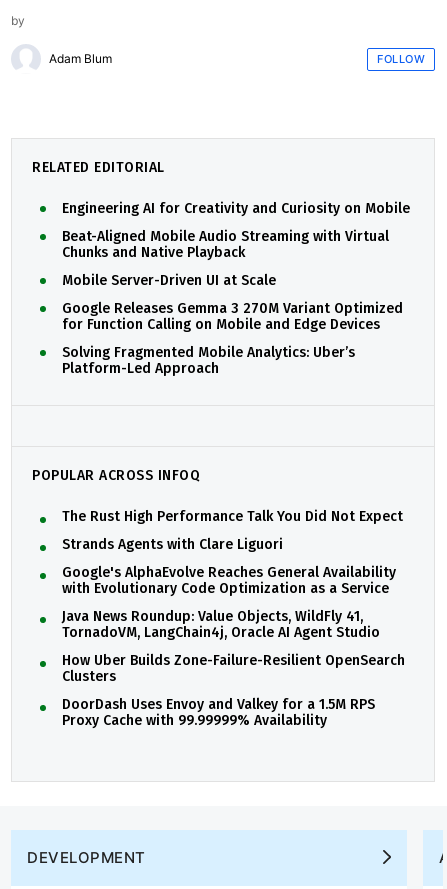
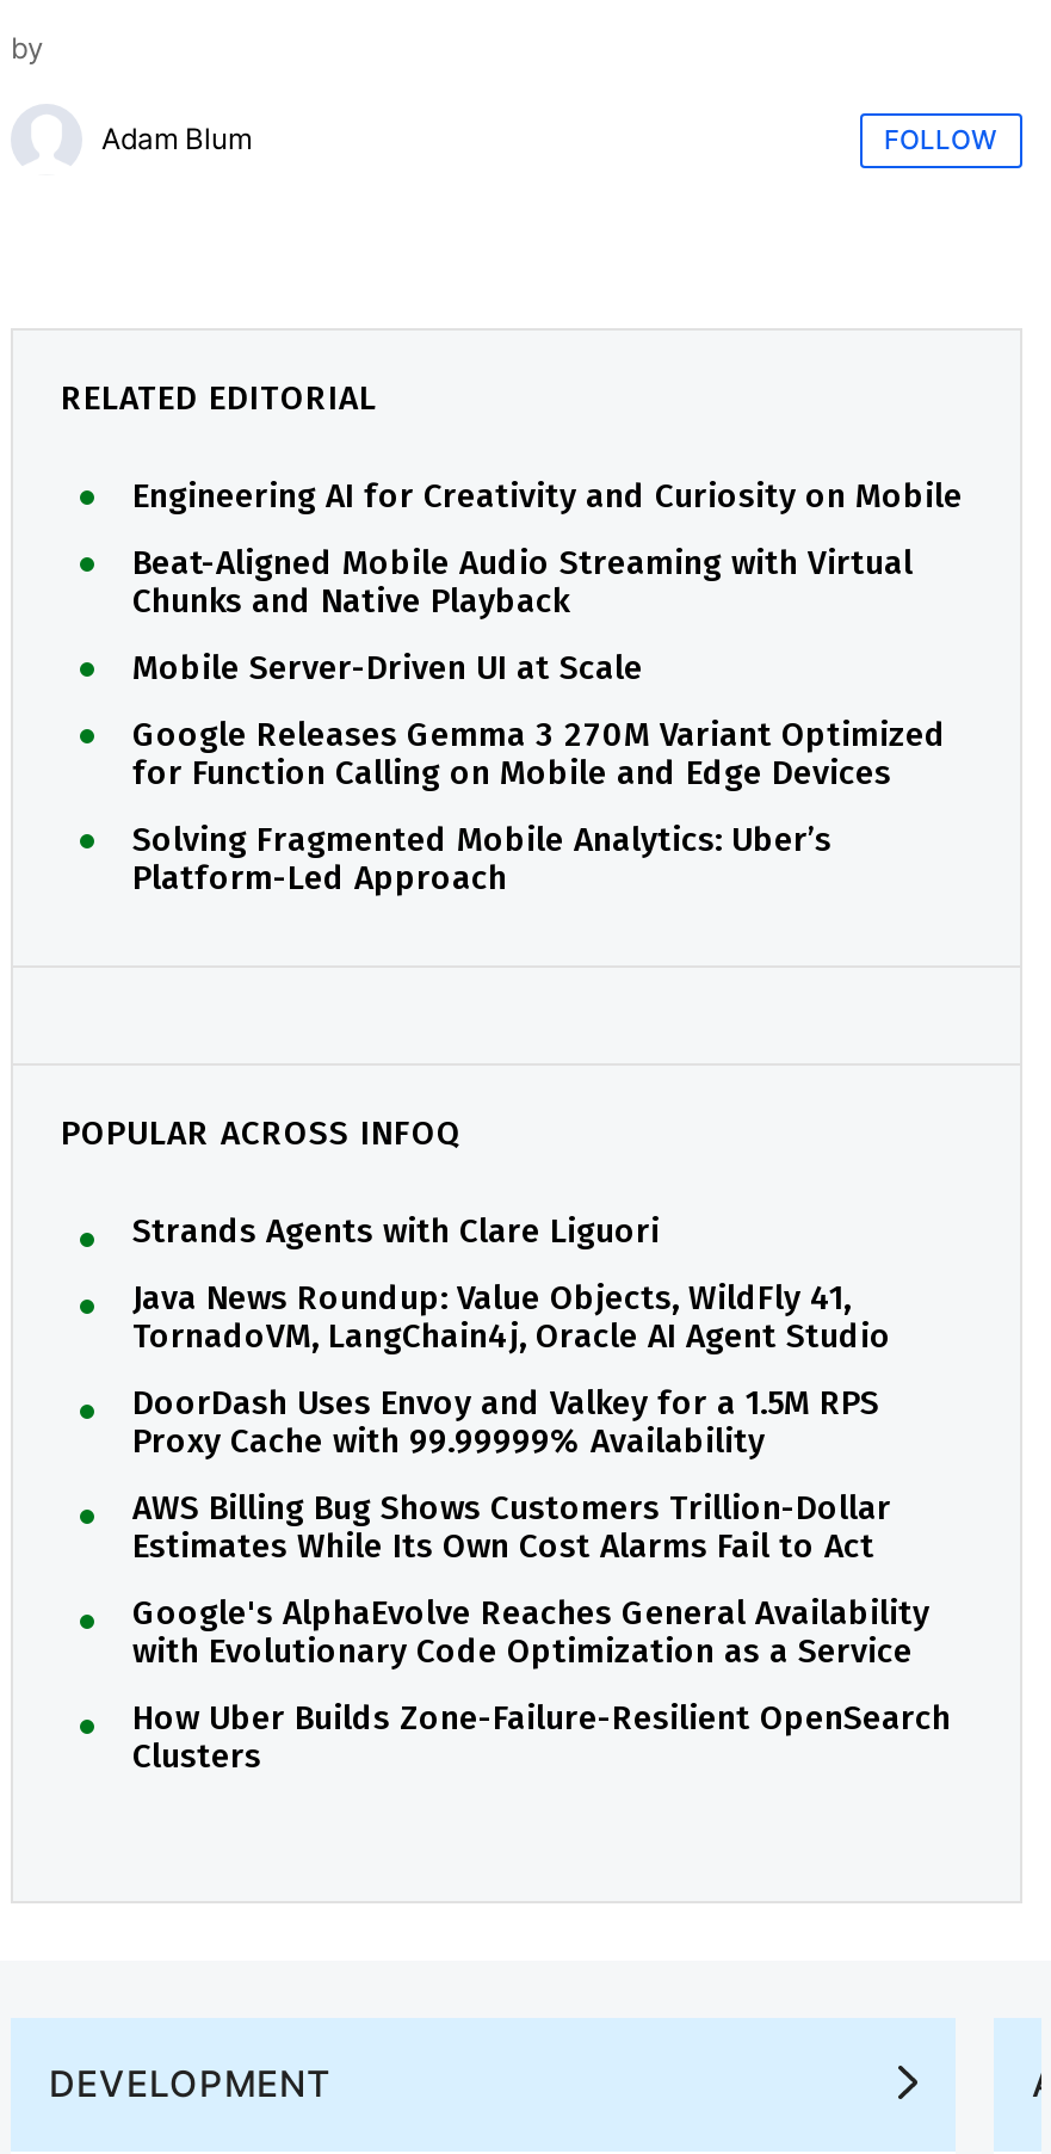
- The Rust High Performance Talk You Did Not Expect

moved up: Strands Agents with Clare Liguori

+ AWS Billing Bug Shows Customers Trillion-Dollar
+ Estimates While Its Own Cost Alarms Fail to Act

moved down: Google's AlphaEvolve Reaches General Availability | with Evolutionary Code Optimization as a Service

moved up: Java News Roundup: Value Objects, WildFly 41, | TornadoVM, LangChain4j, Oracle AI Agent Studio

moved down: How Uber Builds Zone-Failure-Resilient OpenSearch | Clusters

moved up: DoorDash Uses Envoy and Valkey for a 1.5M RPS | Proxy Cache with 99.99999% Availability
